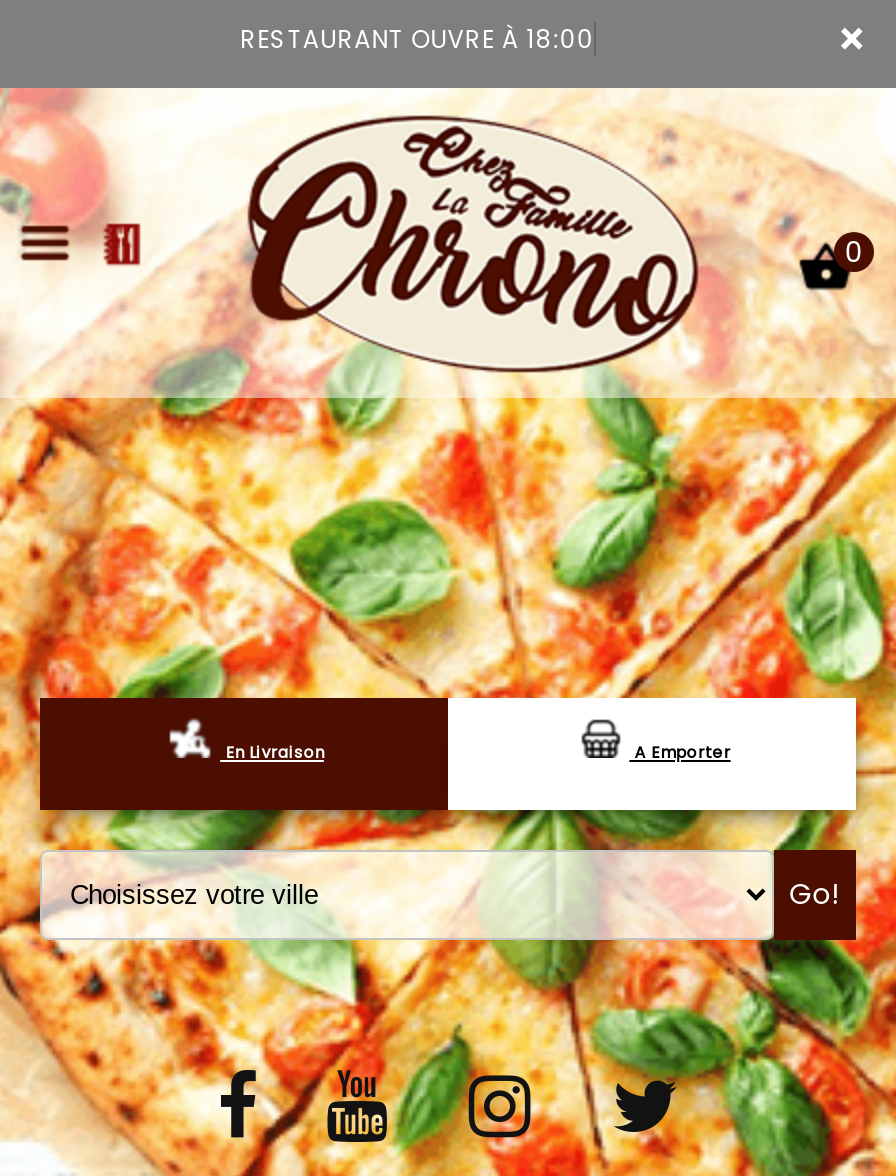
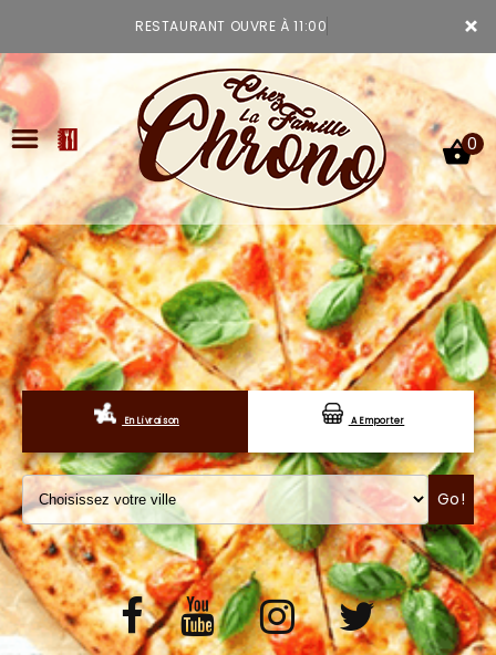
- RESTAURANT OUVRE À 18:00
+ RESTAURANT OUVRE À 11:00
